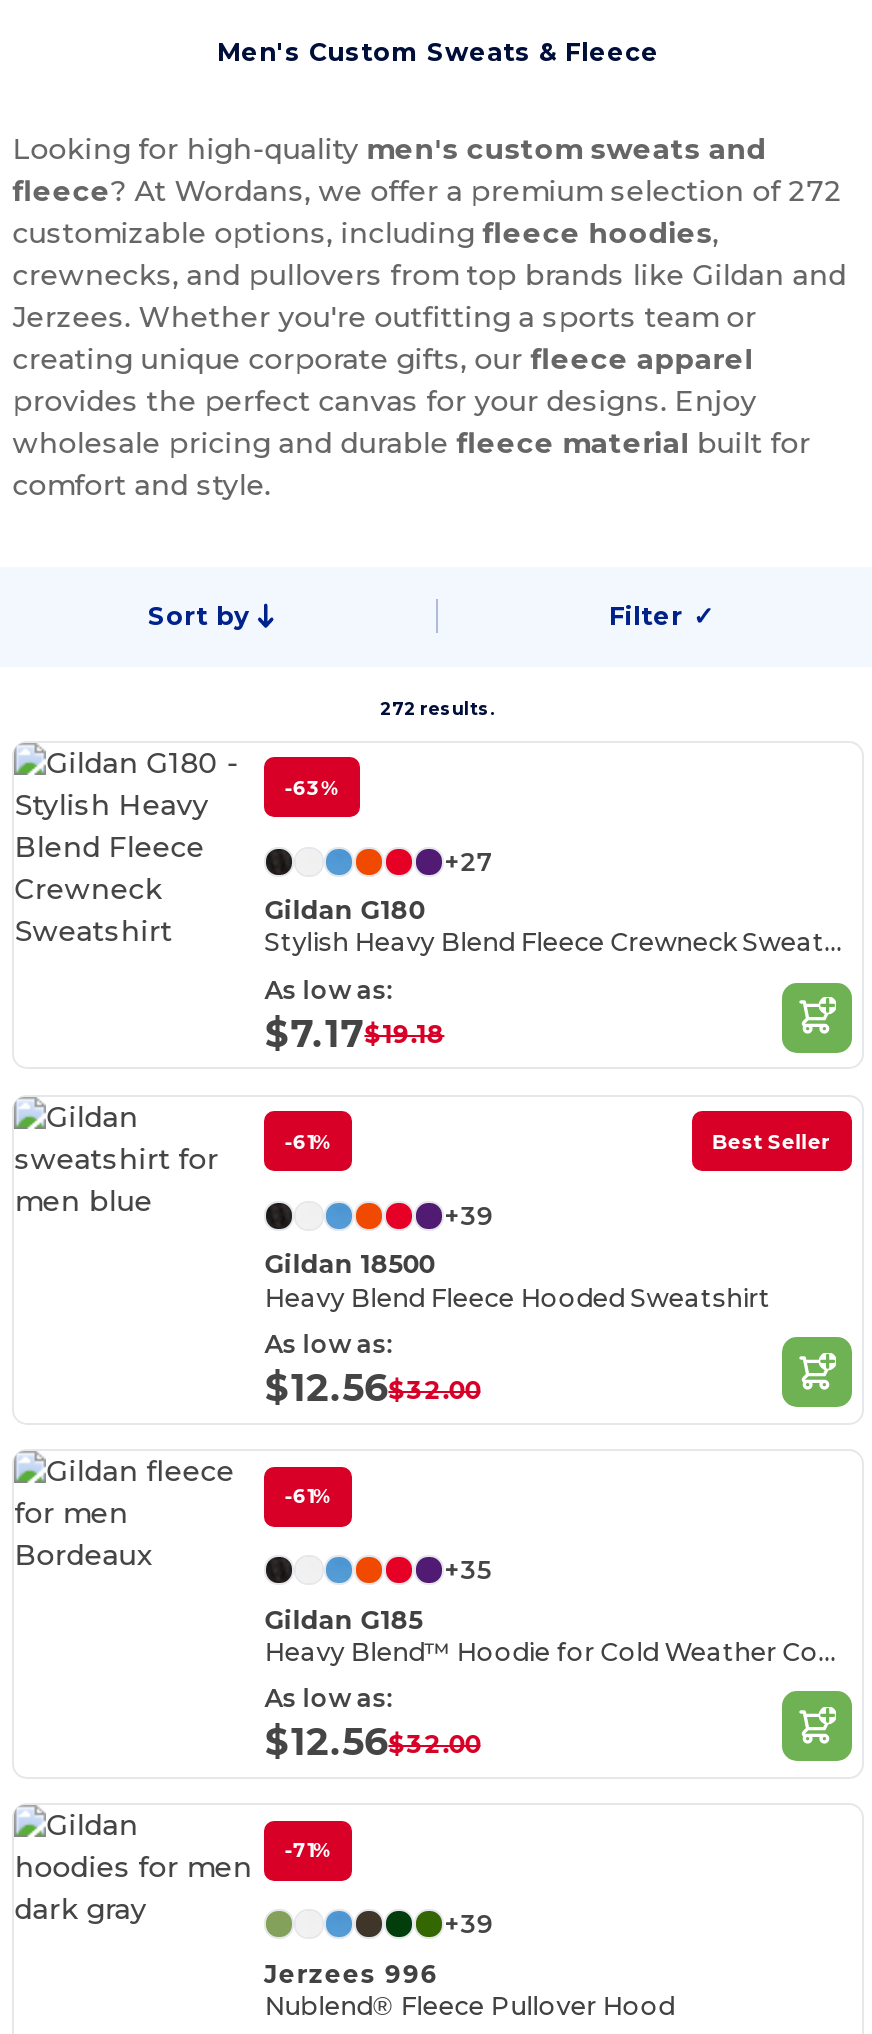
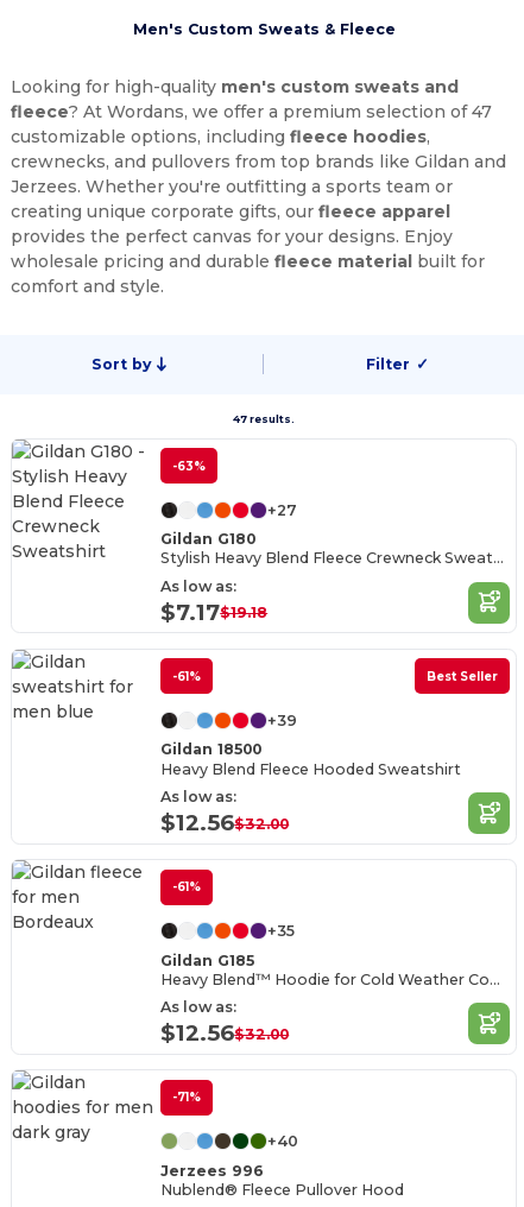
- fleece? At Wordans, we offer a premium selection of 272
+ fleece? At Wordans, we offer a premium selection of 47

- 272 results.
+ 47 results.

- +39
+ +40
